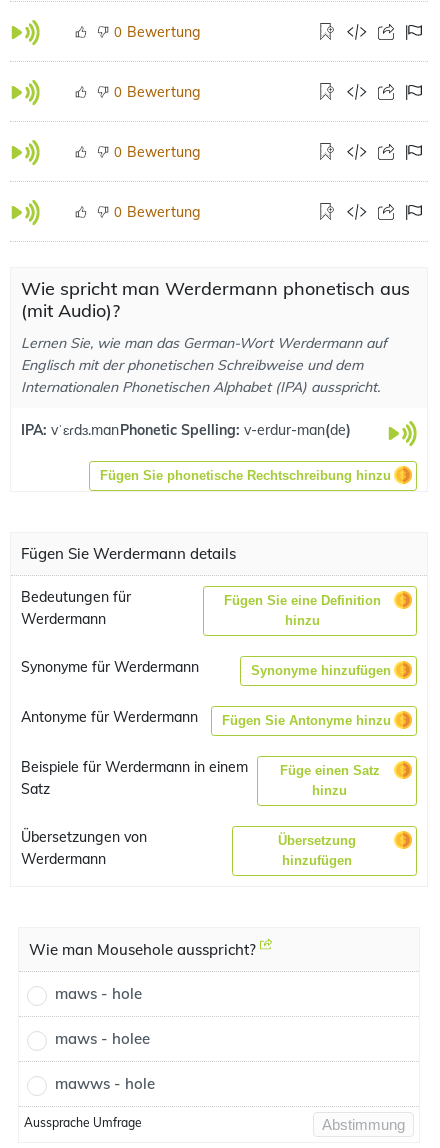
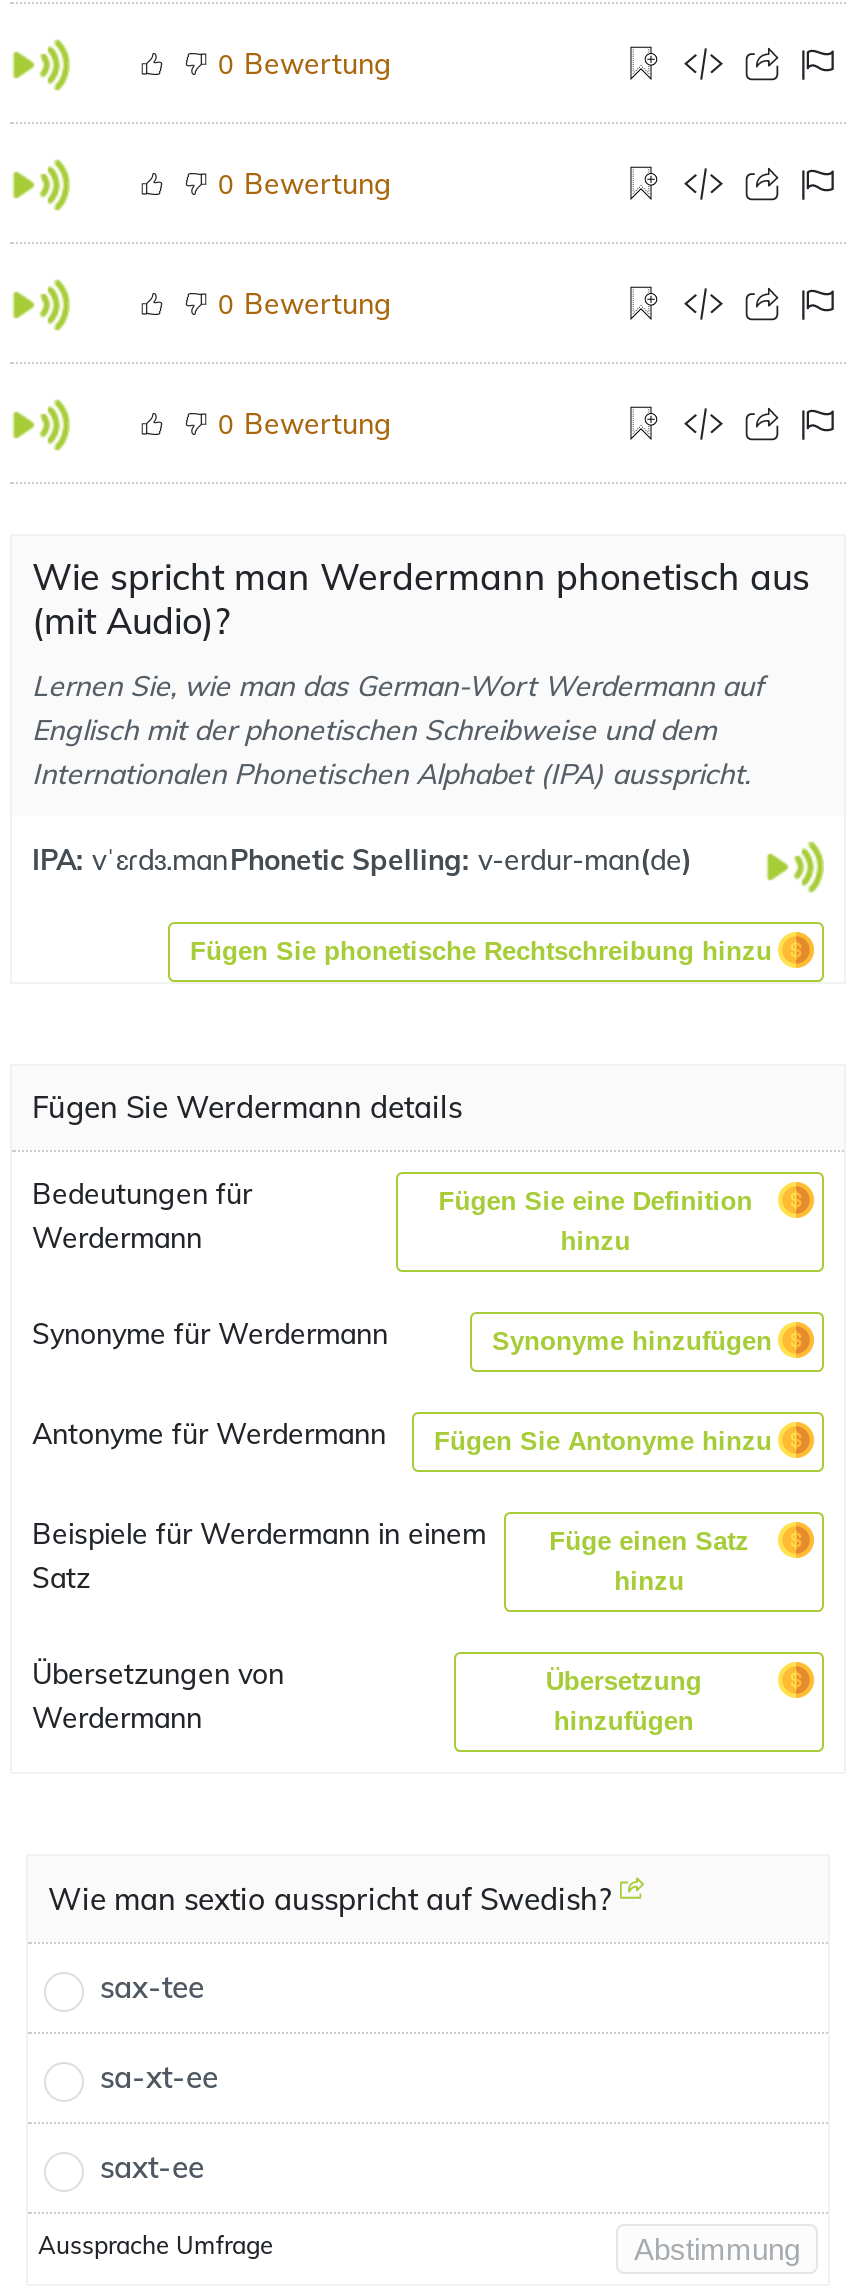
- Wie man Mousehole ausspricht?
+ Wie man sextio ausspricht auf Swedish?

- maws - hole
+ sax-tee

- maws - holee
+ sa-xt-ee

- mawws - hole
+ saxt-ee
